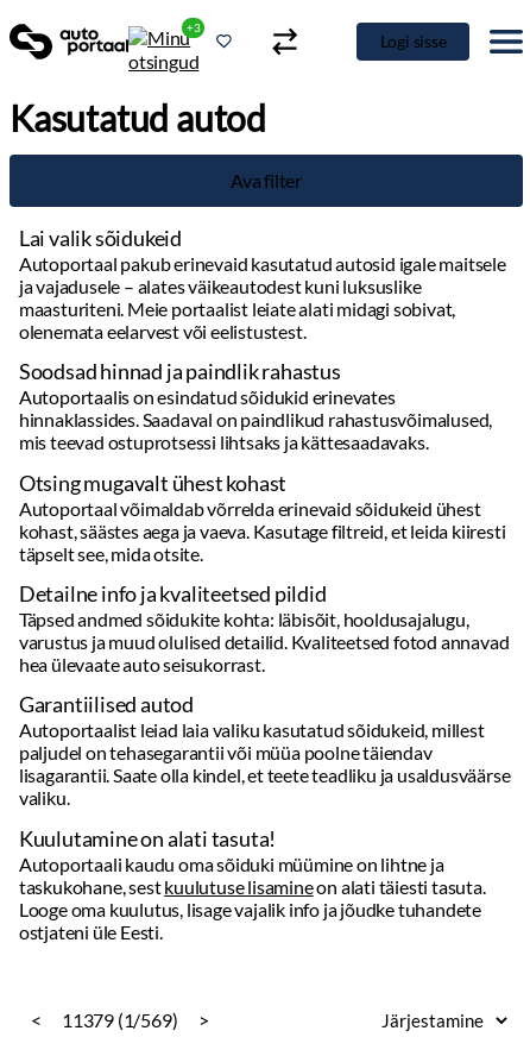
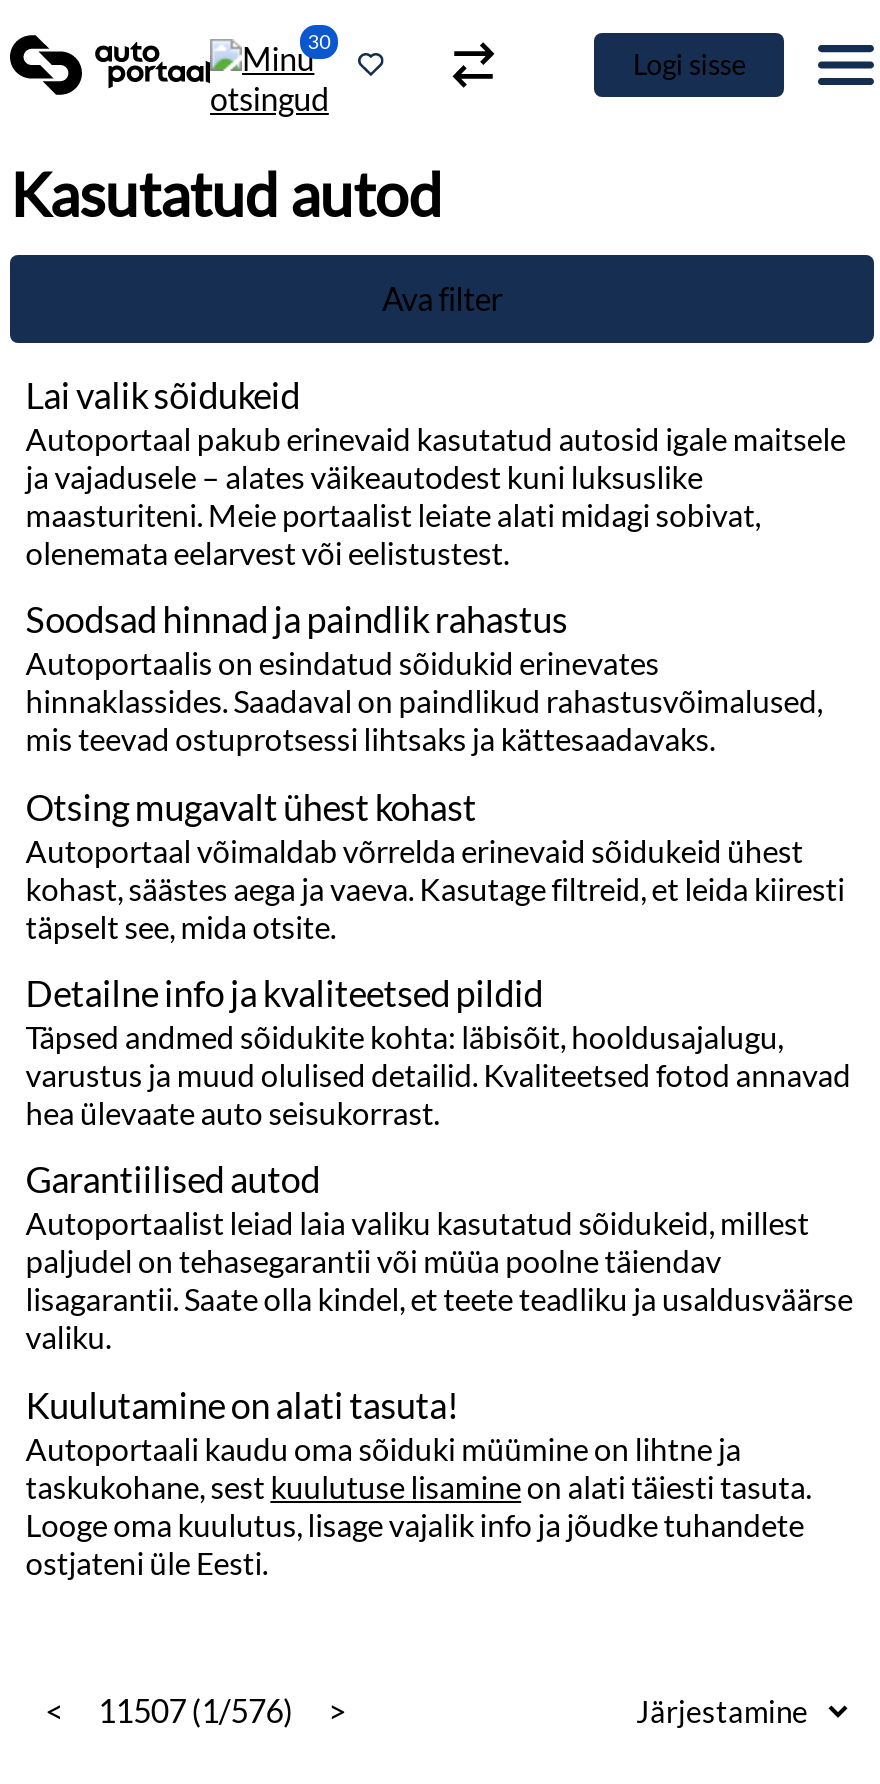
- +3
+ 30

- 11379 (1/569)
+ 11507 (1/576)
